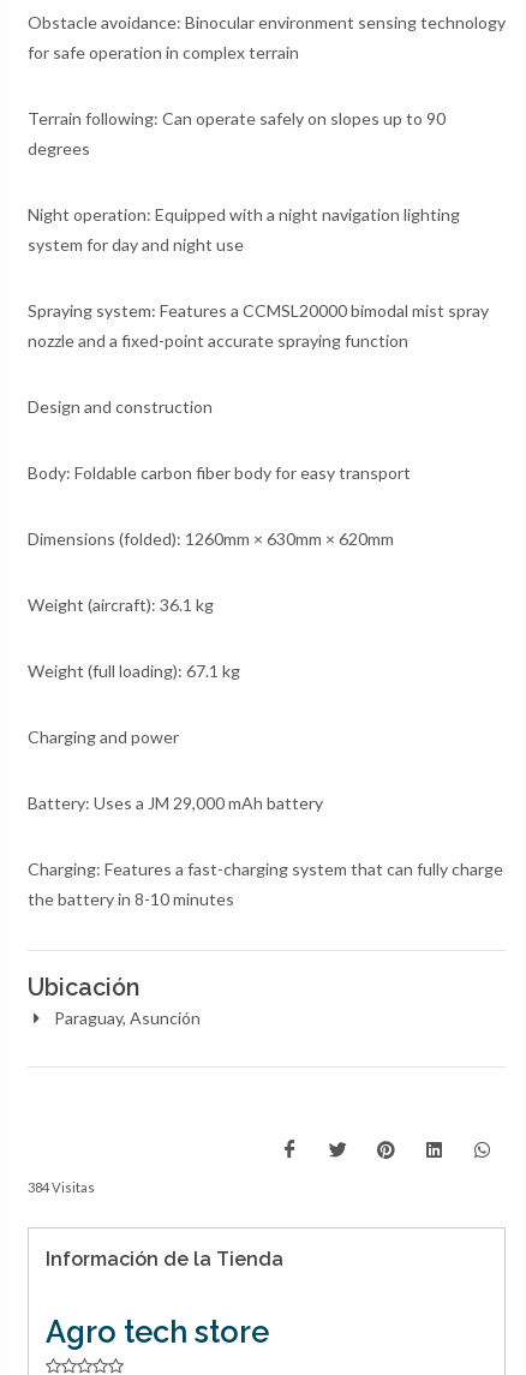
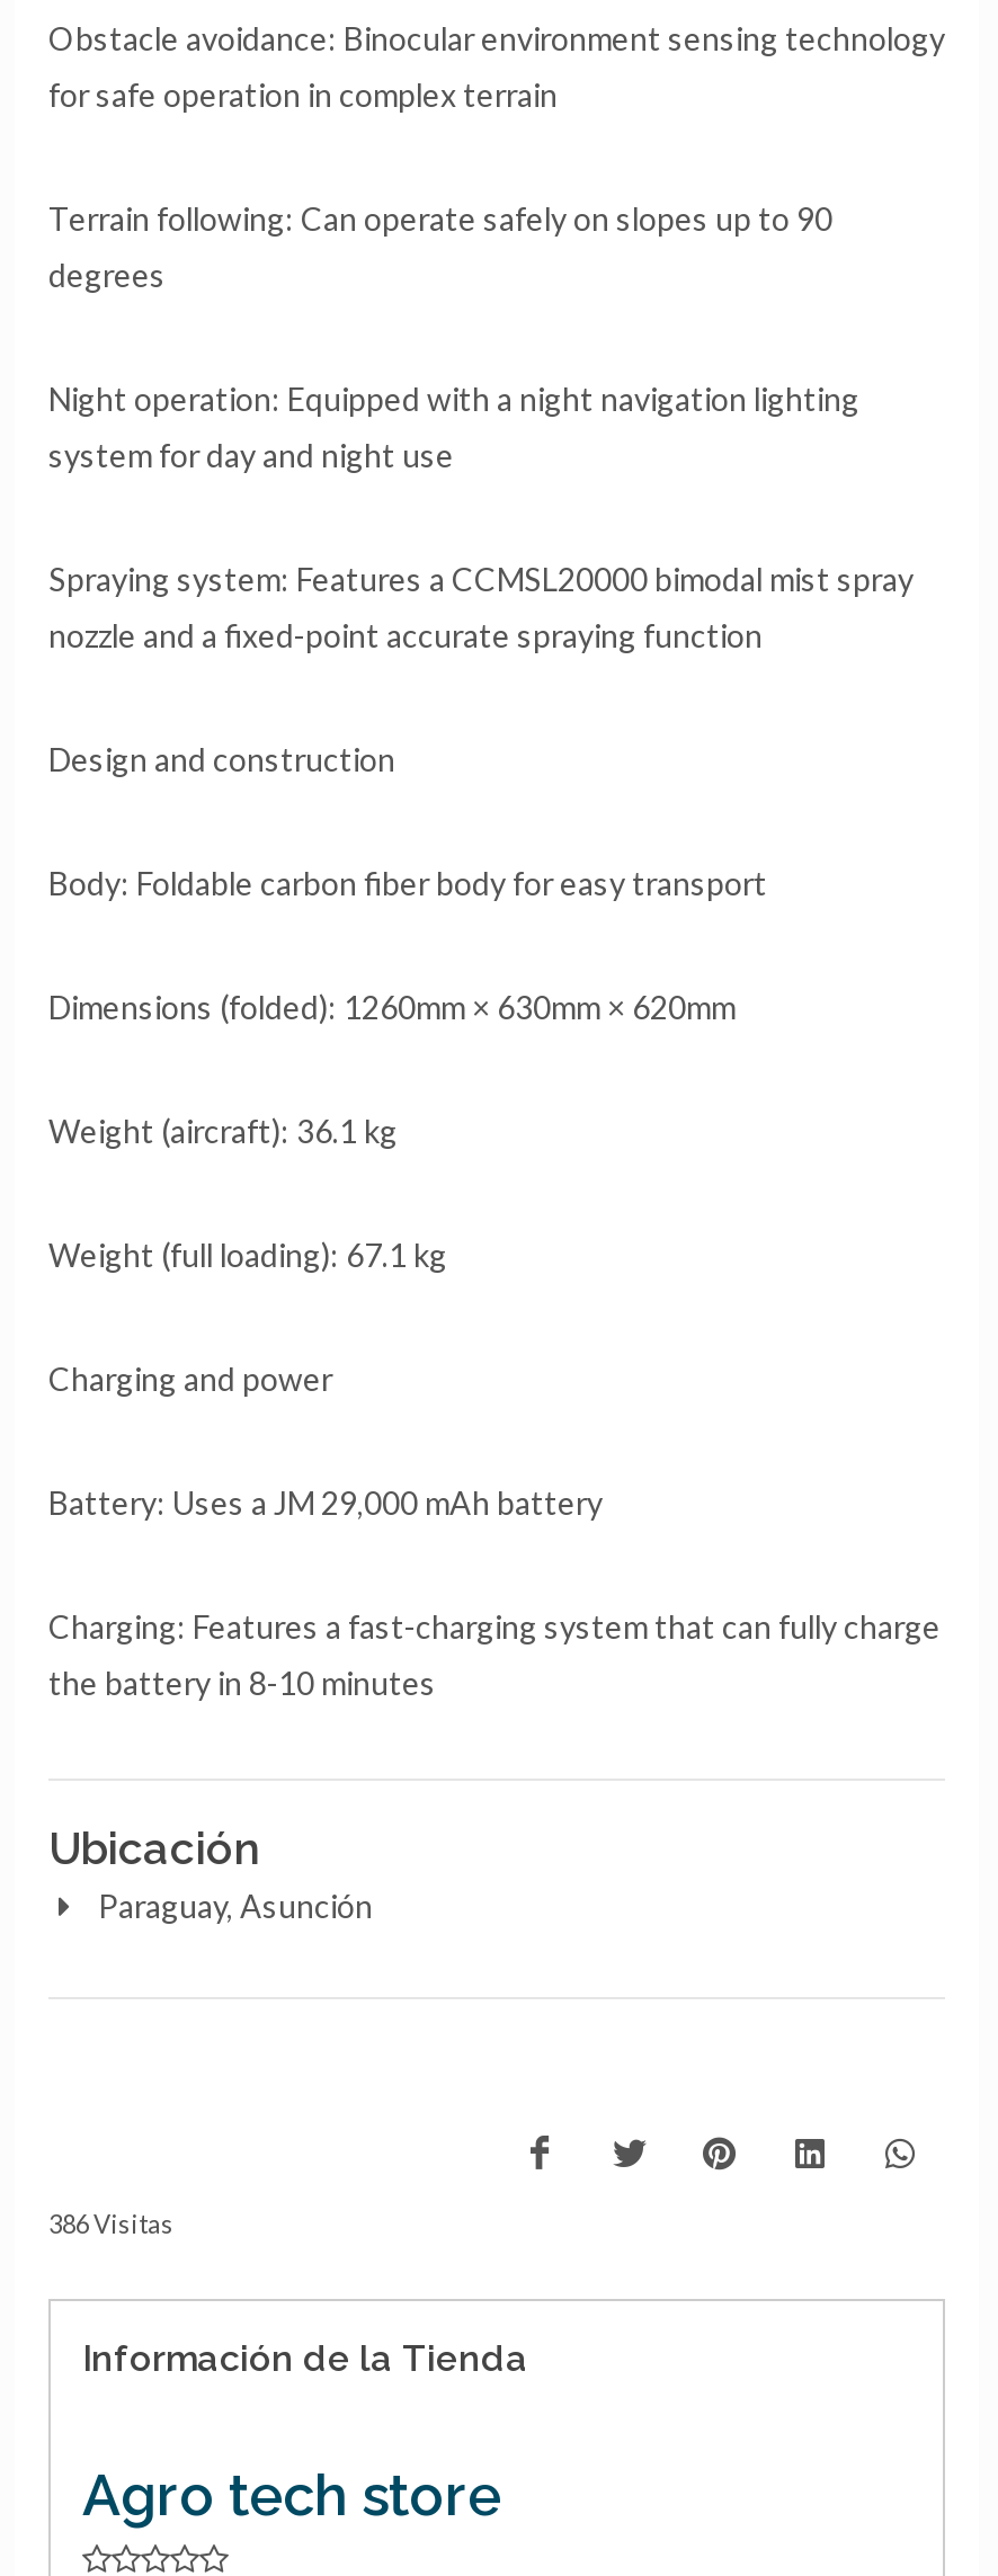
- 384 Visitas
+ 386 Visitas
